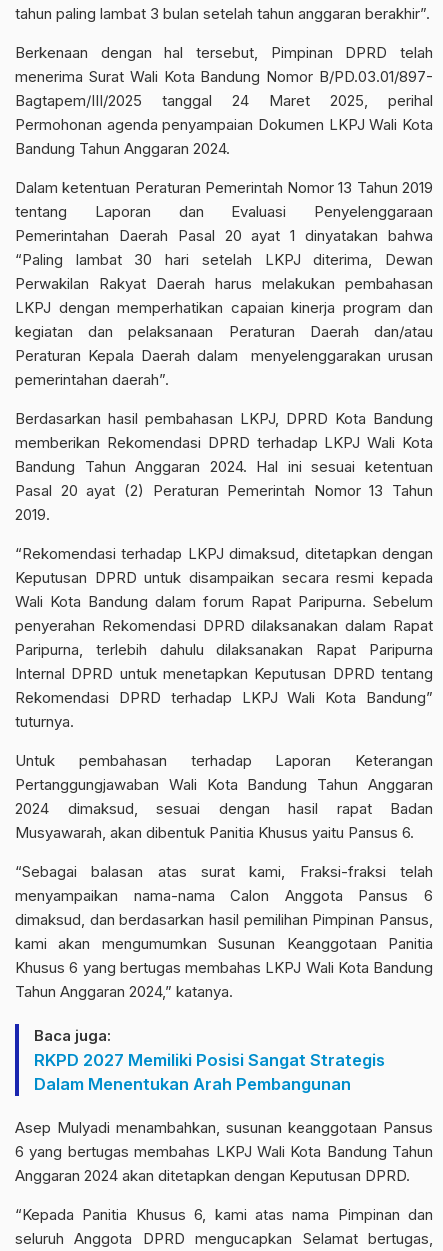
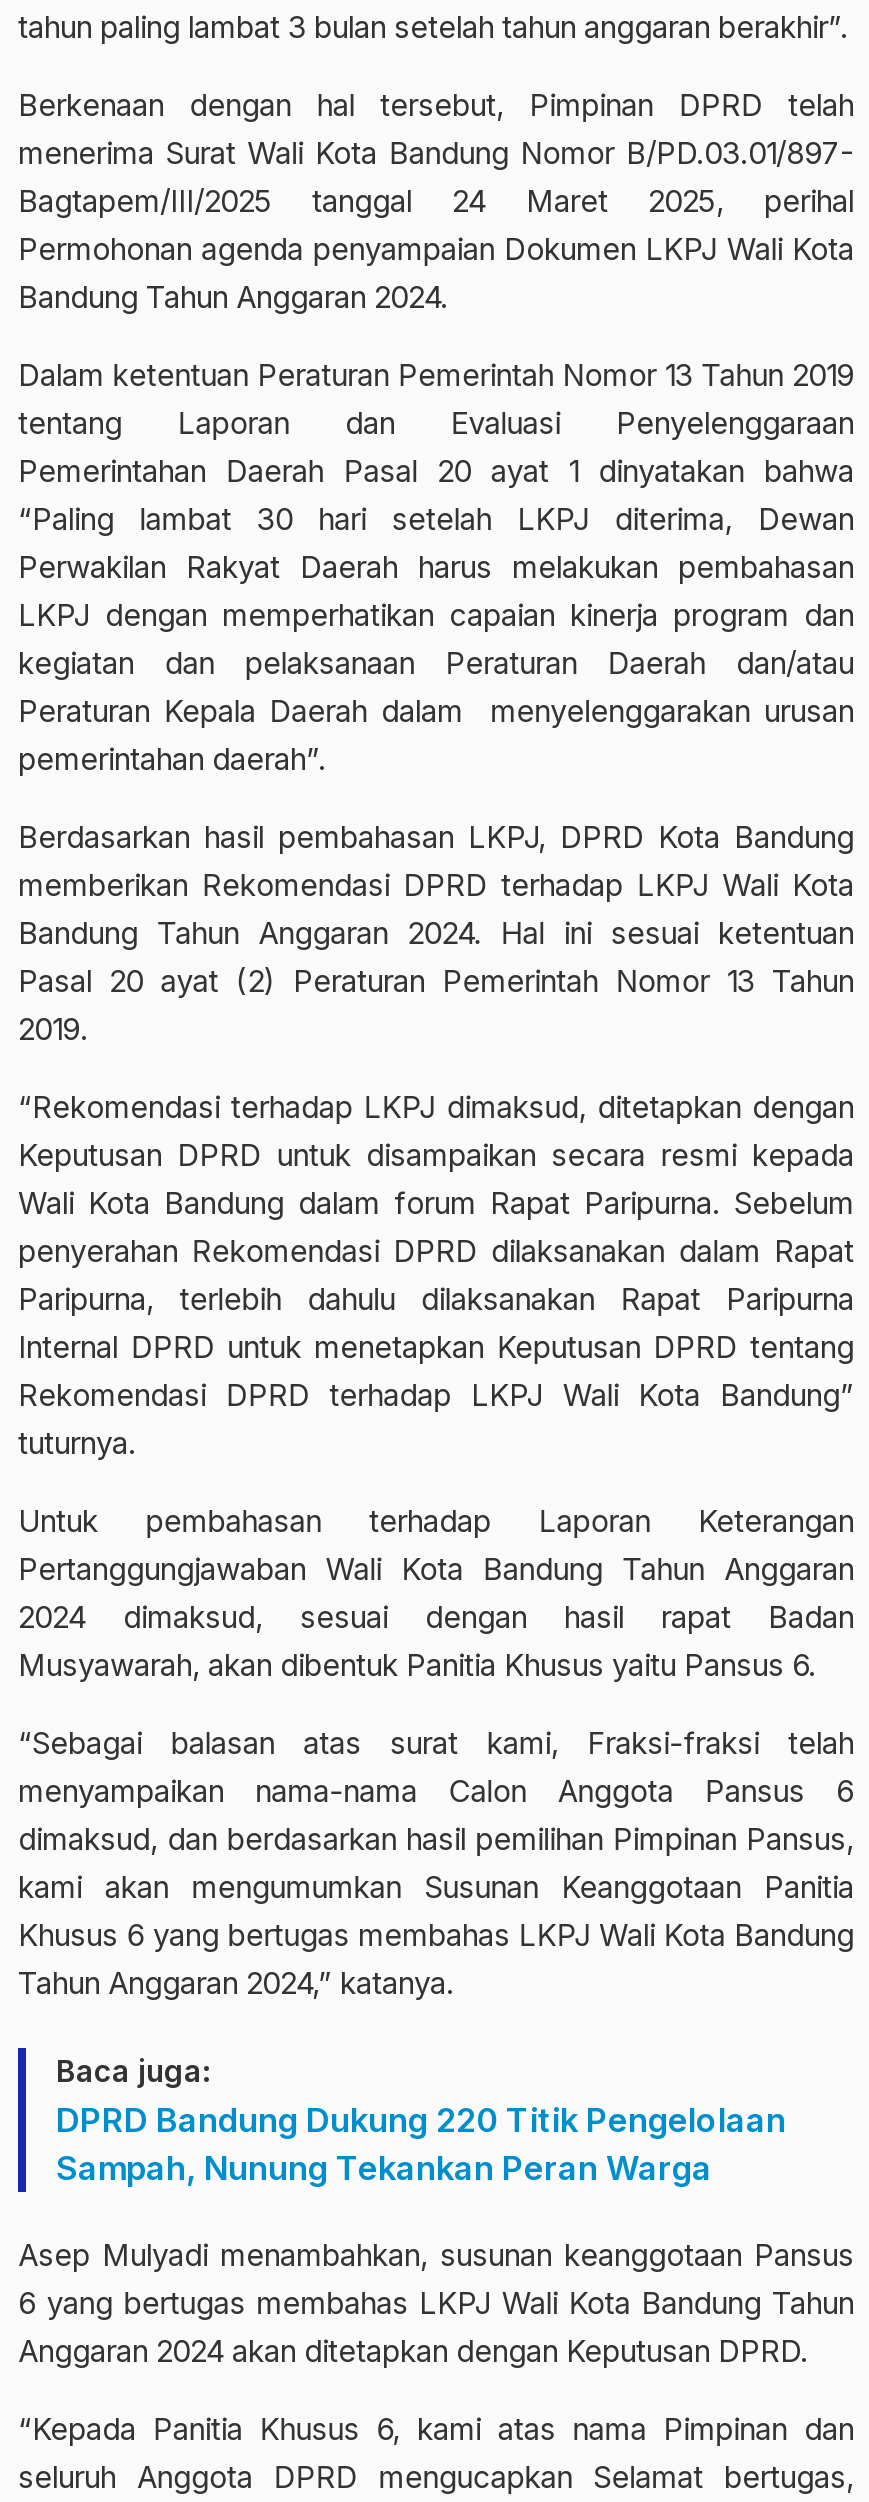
- RKPD 2027 Memiliki Posisi Sangat Strategis
- Dalam Menentukan Arah Pembangunan
+ DPRD Bandung Dukung 220 Titik Pengelolaan
+ Sampah, Nunung Tekankan Peran Warga
